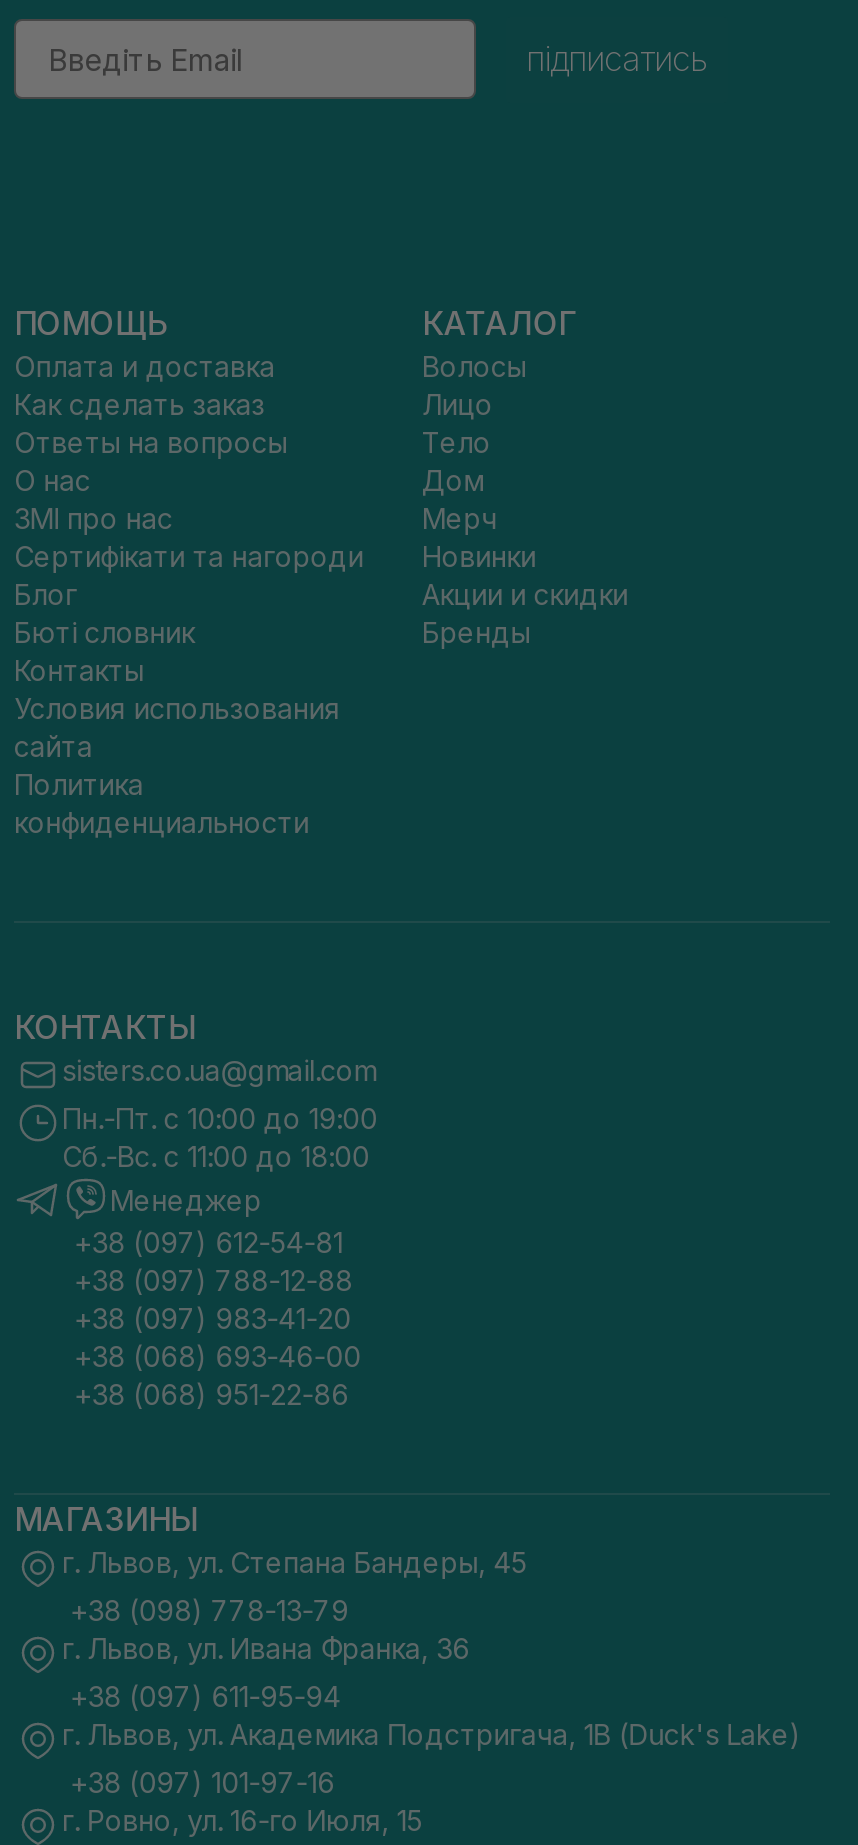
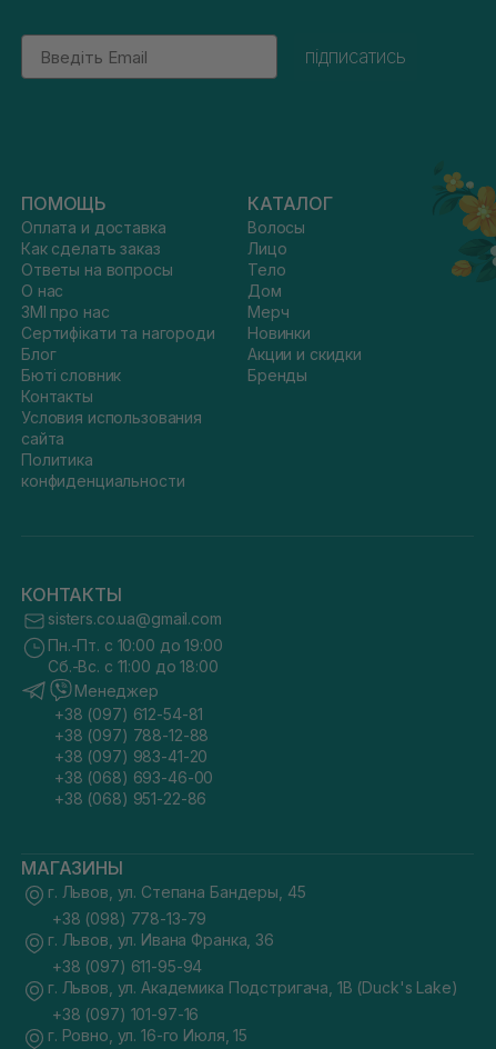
+ [image]
